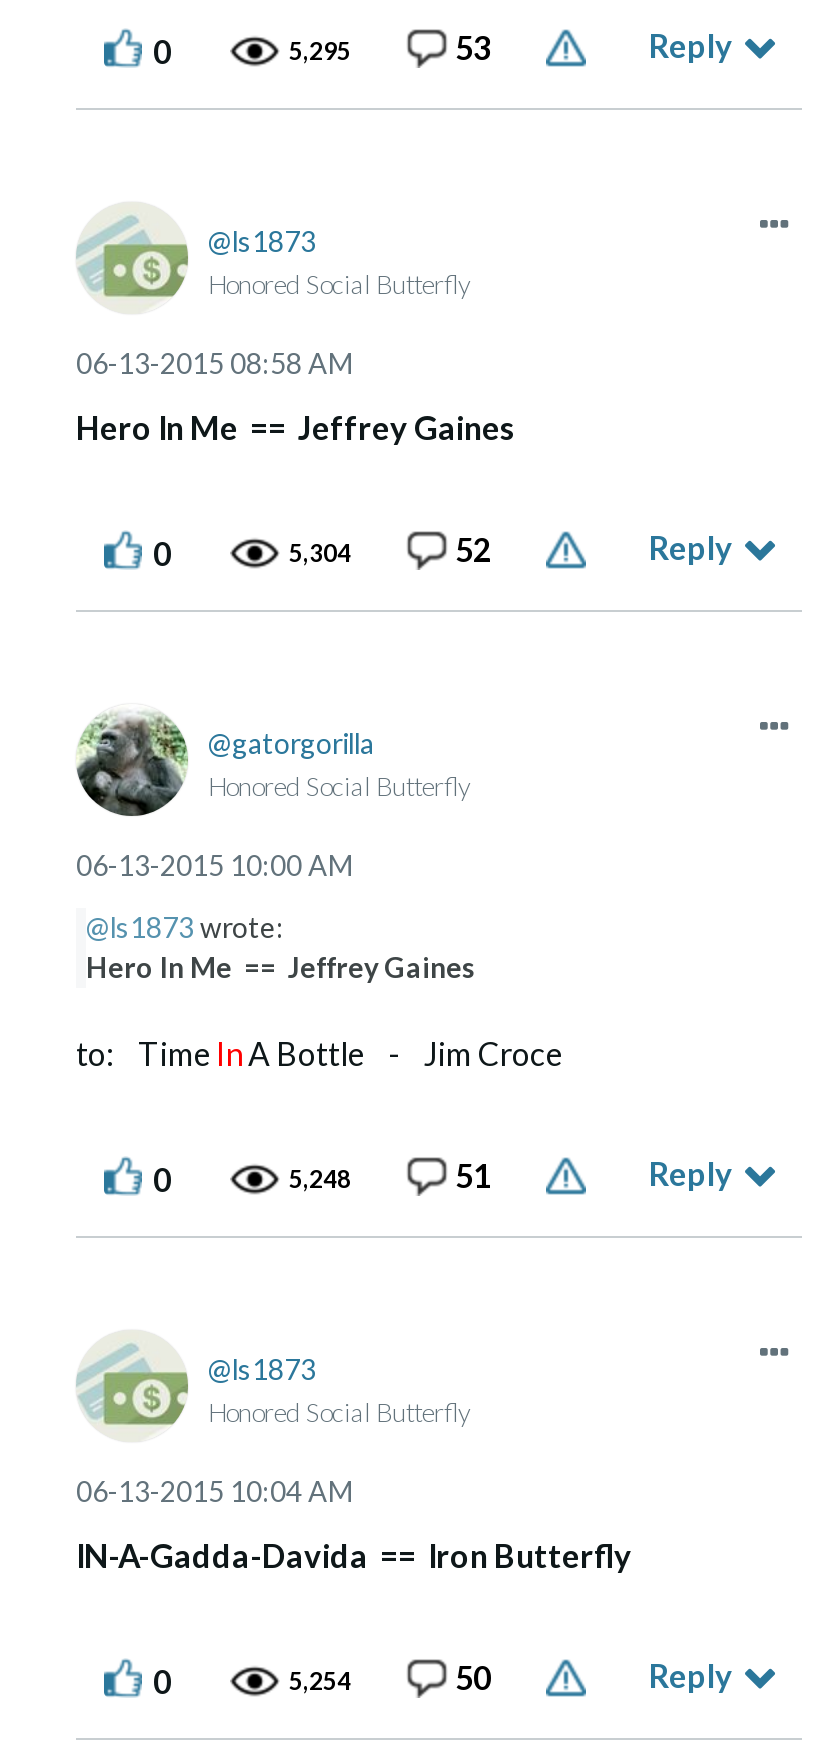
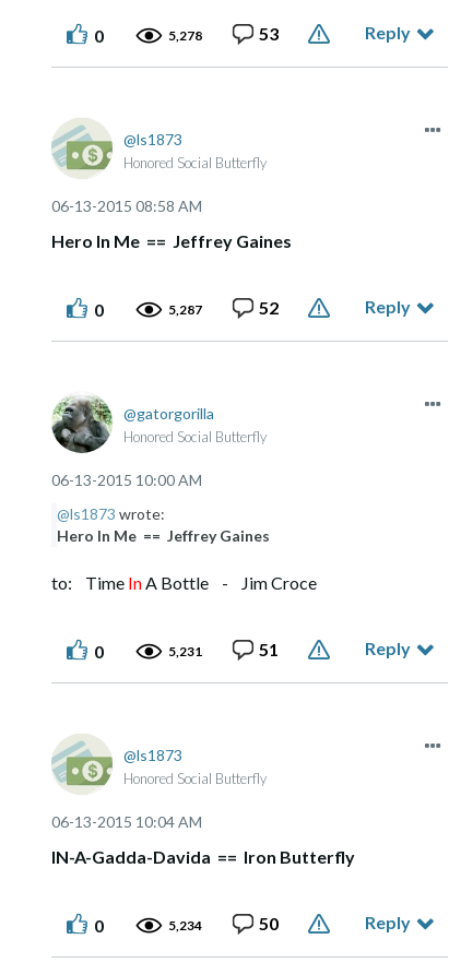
- 5,295
+ 5,278

- 5,304
+ 5,287

- 5,248
+ 5,231

- 5,254
+ 5,234
